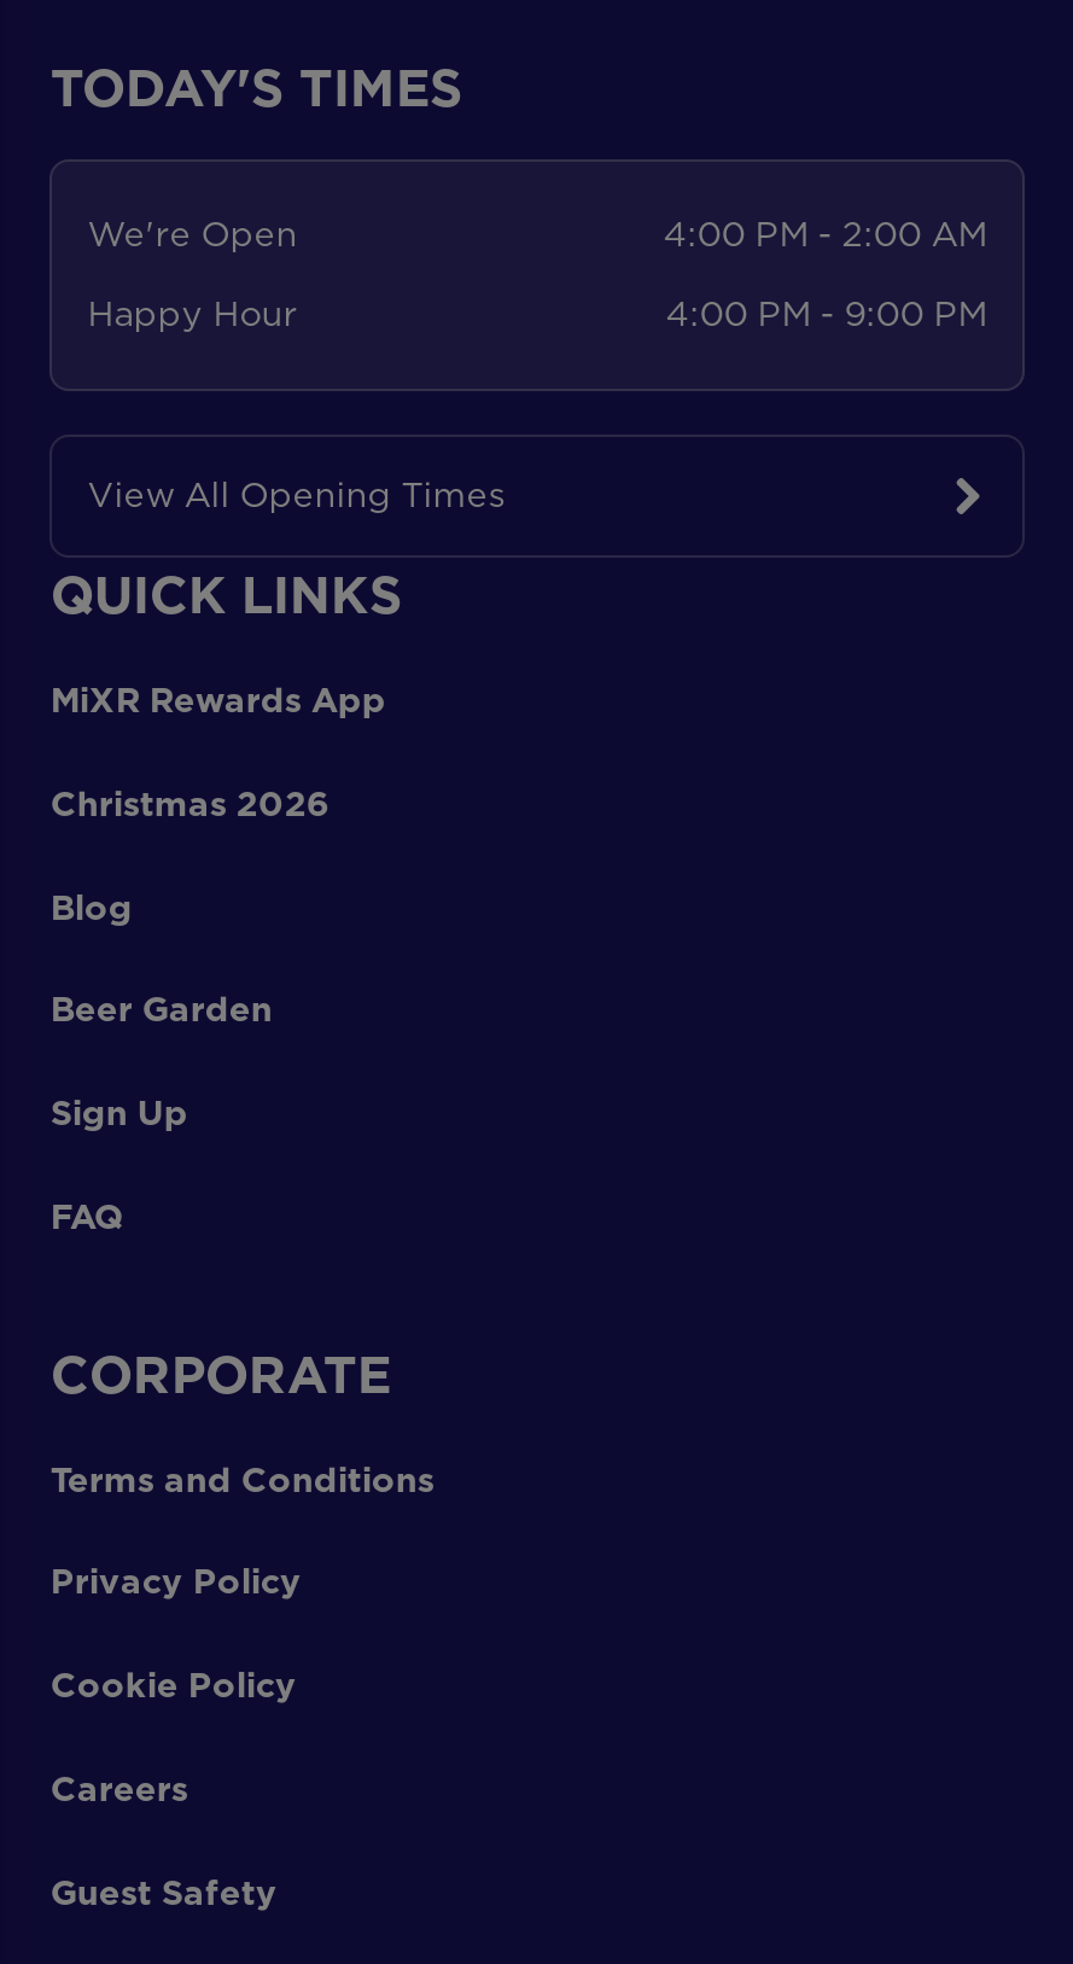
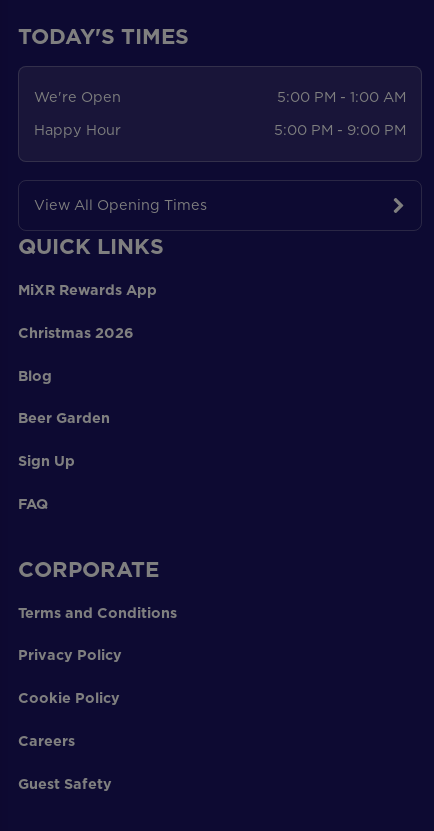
- 4:00 PM - 2:00 AM
+ 5:00 PM - 1:00 AM

- 4:00 PM - 9:00 PM
+ 5:00 PM - 9:00 PM
